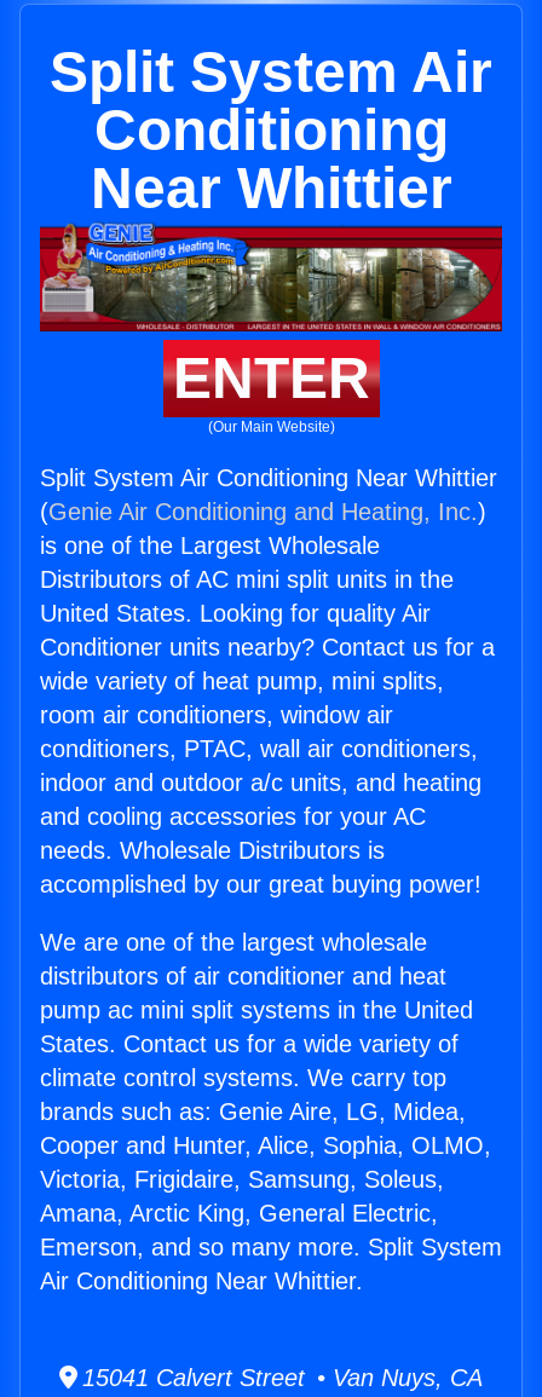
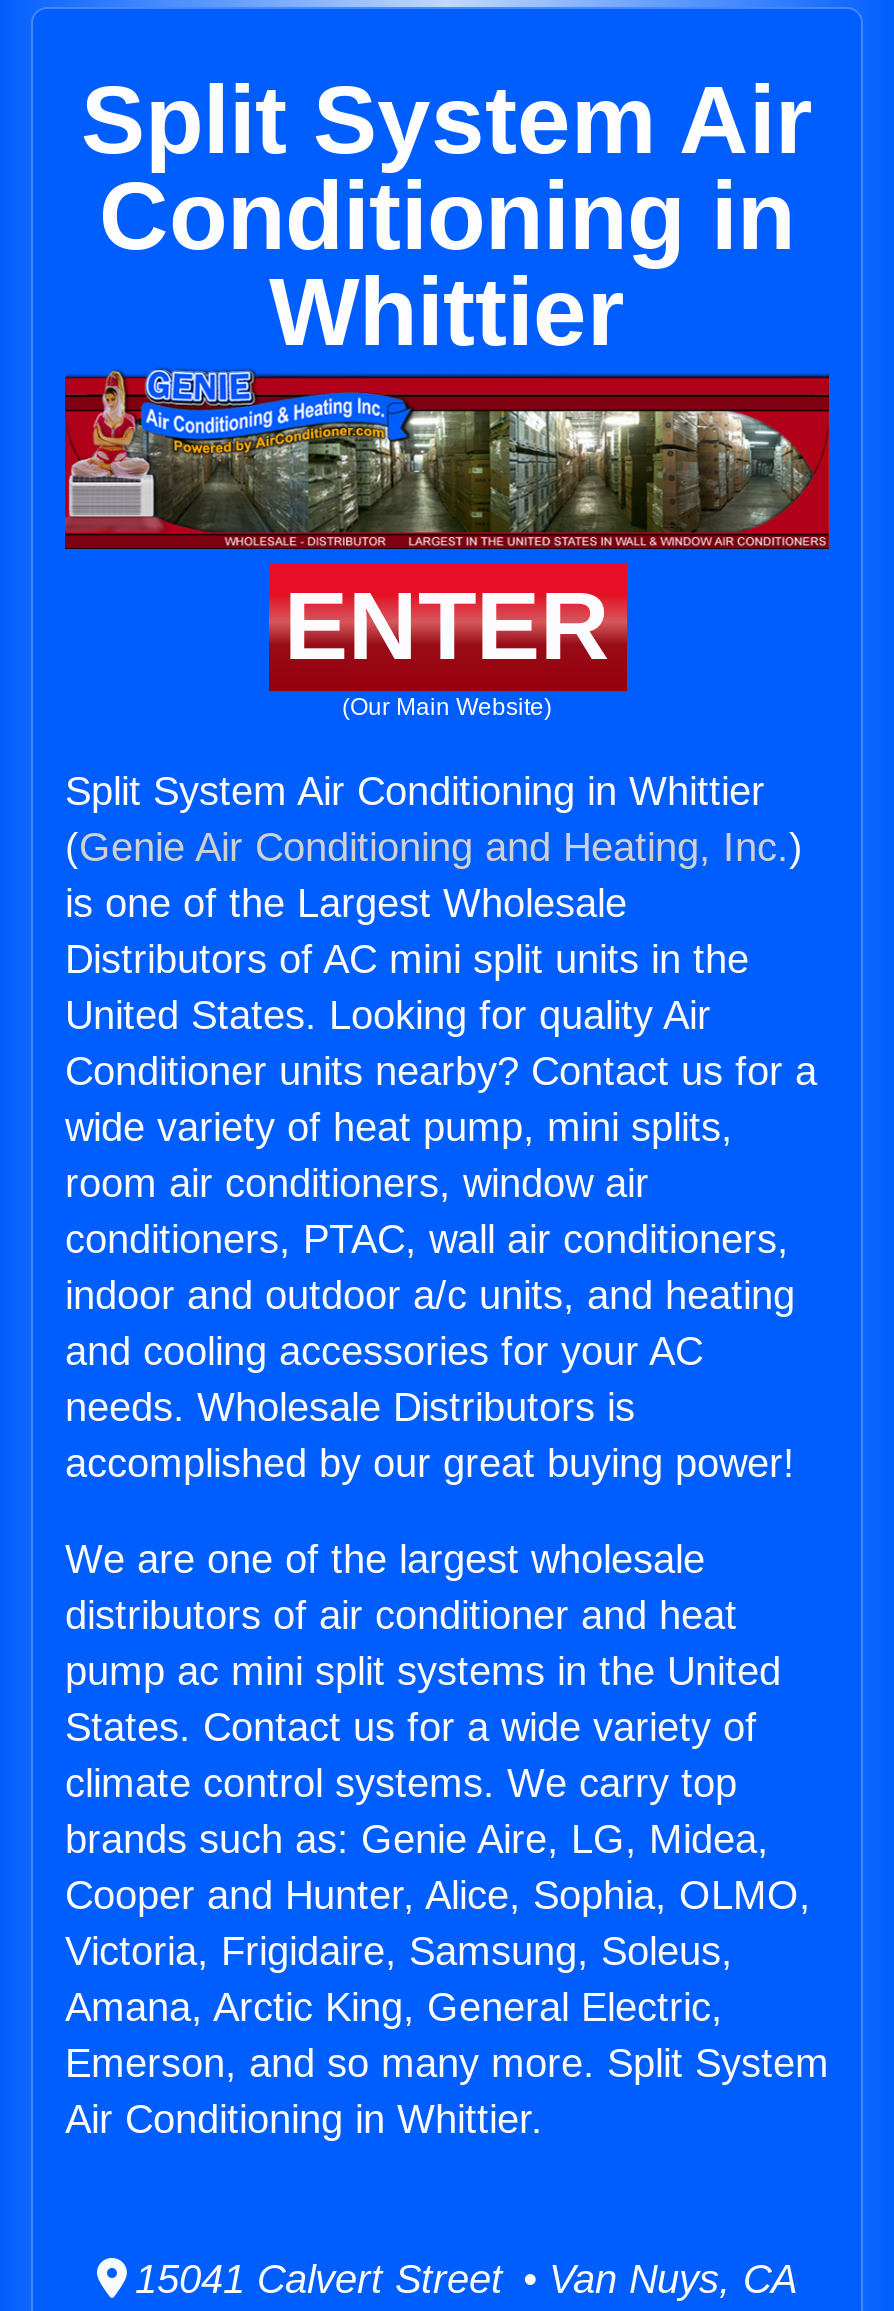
- Conditioning
- Near Whittier
+ Conditioning in
+ Whittier

- Split System Air Conditioning Near Whittier
+ Split System Air Conditioning in Whittier

- Air Conditioning Near Whittier.
+ Air Conditioning in Whittier.
